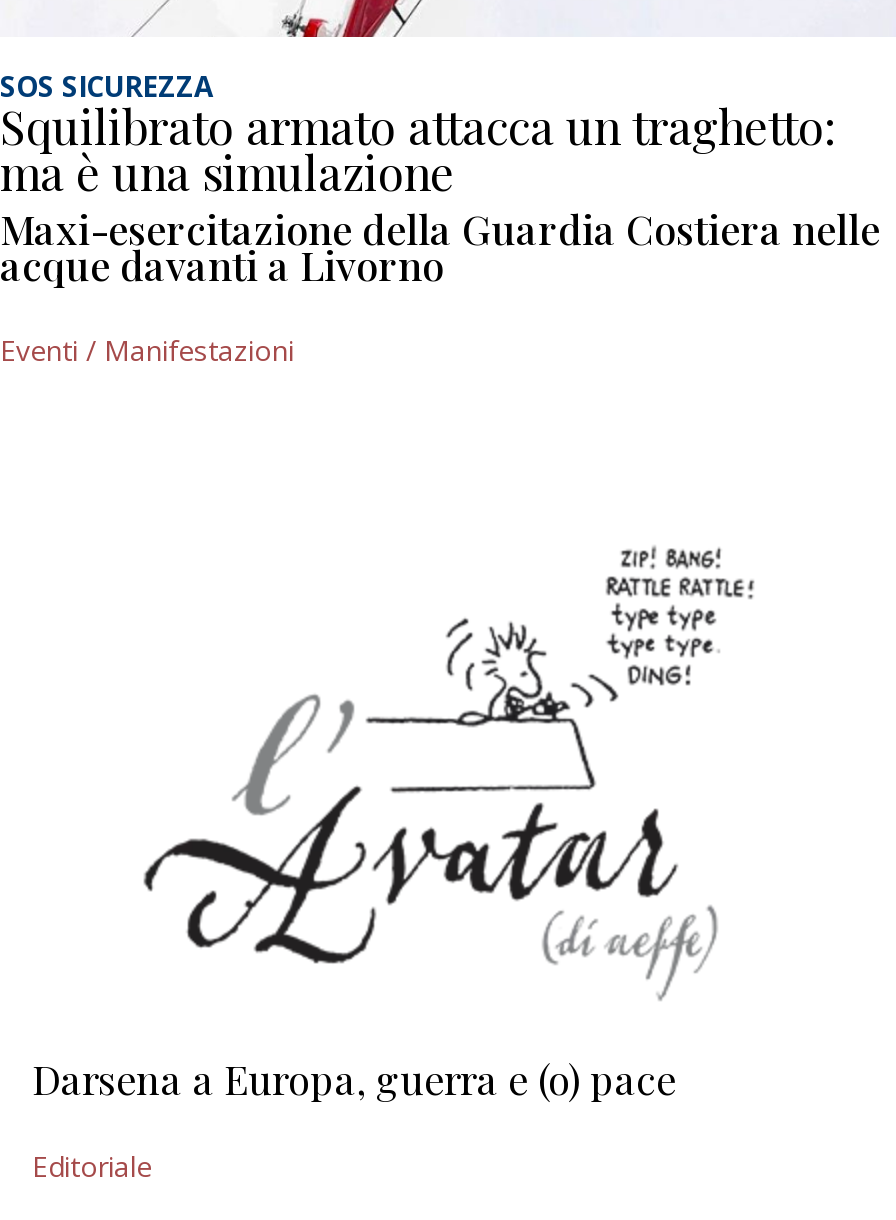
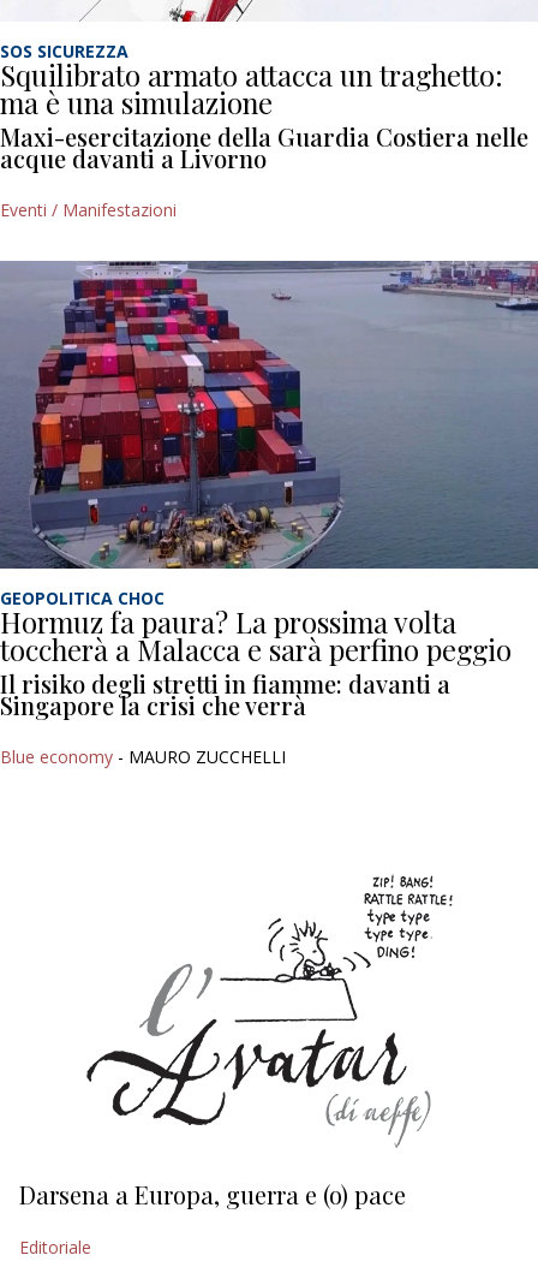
+ [image]
+ GEOPOLITICA CHOC
+ Hormuz fa paura? La prossima volta
+ toccherà a Malacca e sarà perfino peggio
+ Il risiko degli stretti in fiamme: davanti a
+ Singapore la crisi che verrà
+ Blue economy - MAURO ZUCCHELLI
